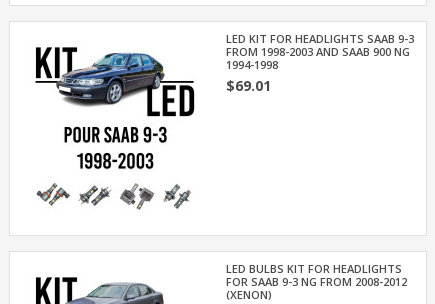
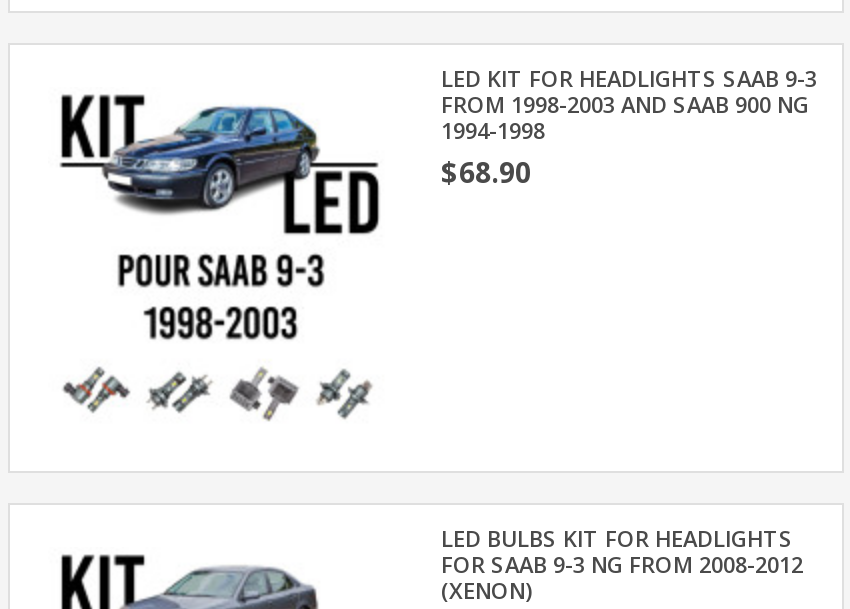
- $69.01
+ $68.90
